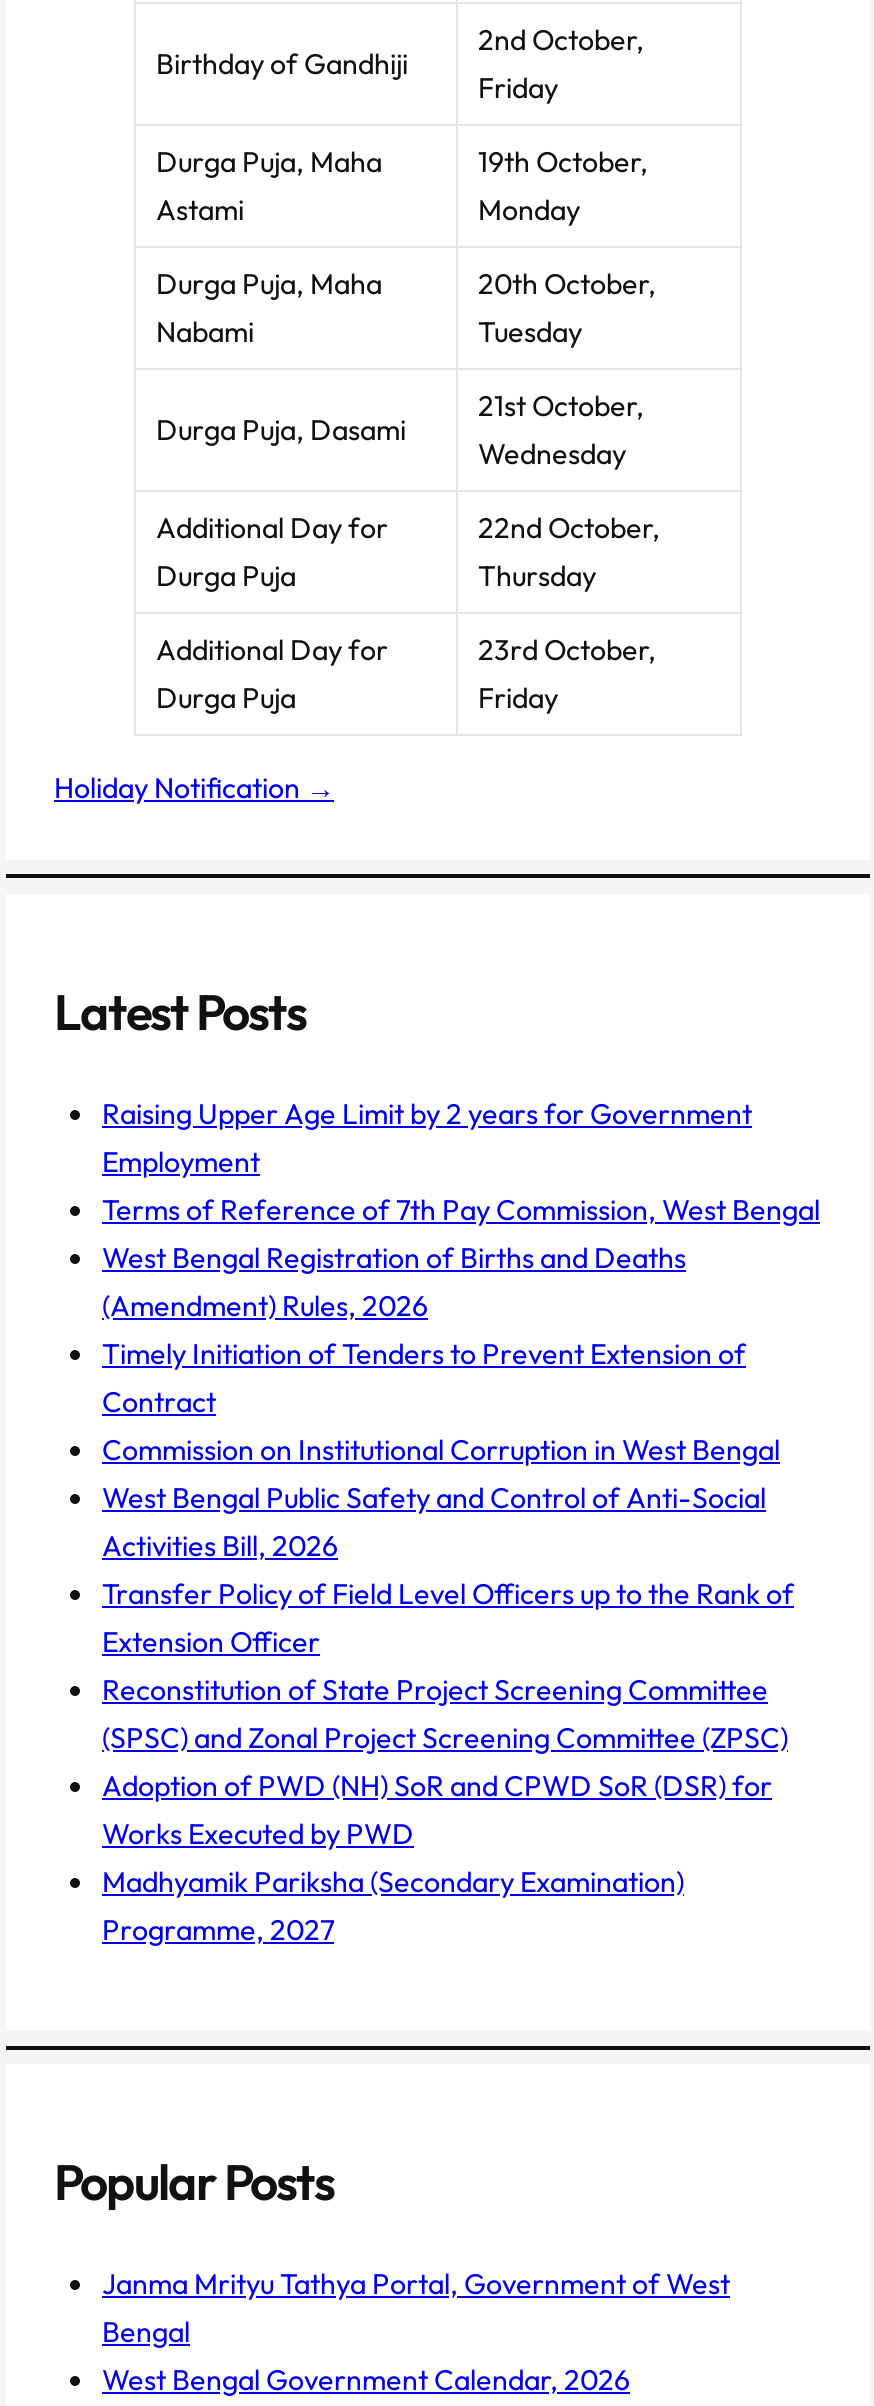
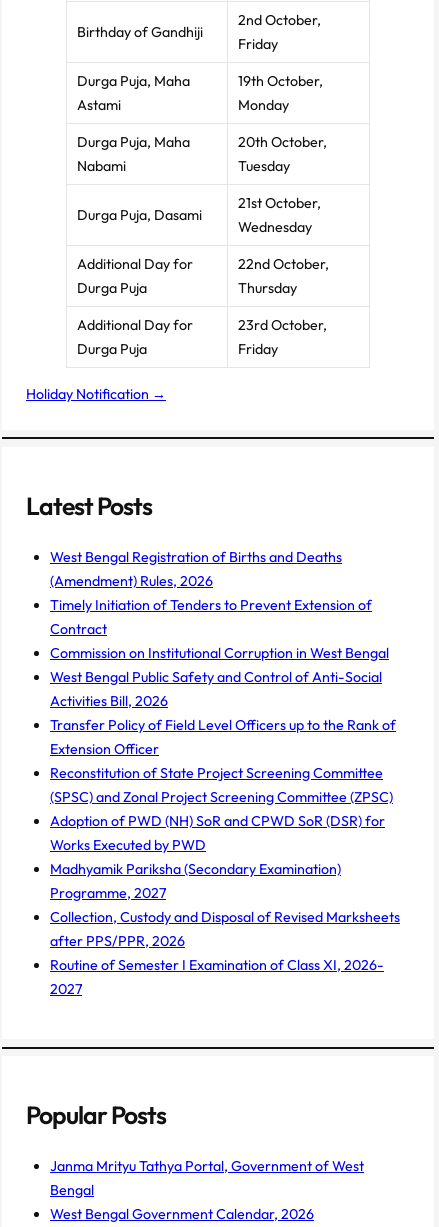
- Raising Upper Age Limit by 2 years for Government
- Employment
- Terms of Reference of 7th Pay Commission, West Bengal

moved up: West Bengal Registration of Births and Deaths | (Amendment) Rules, 2026 | Timely Initiation of Tenders to Prevent Extension of | ... | Madhyamik Pariksha (Secondary Examination) | Programme, 2027

+ Collection, Custody and Disposal of Revised Marksheets
+ after PPS/PPR, 2026
+ Routine of Semester I Examination of Class XI, 2026-
+ 2027
